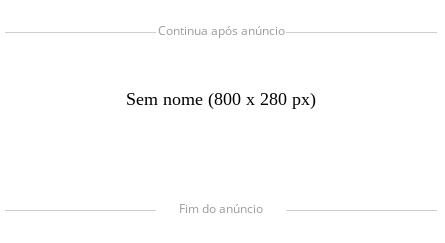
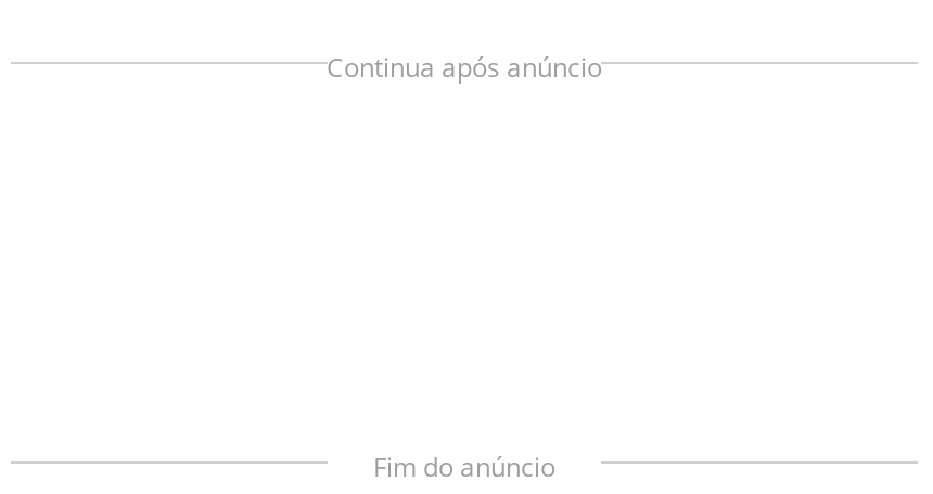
- Sem nome (800 x 280 px)
